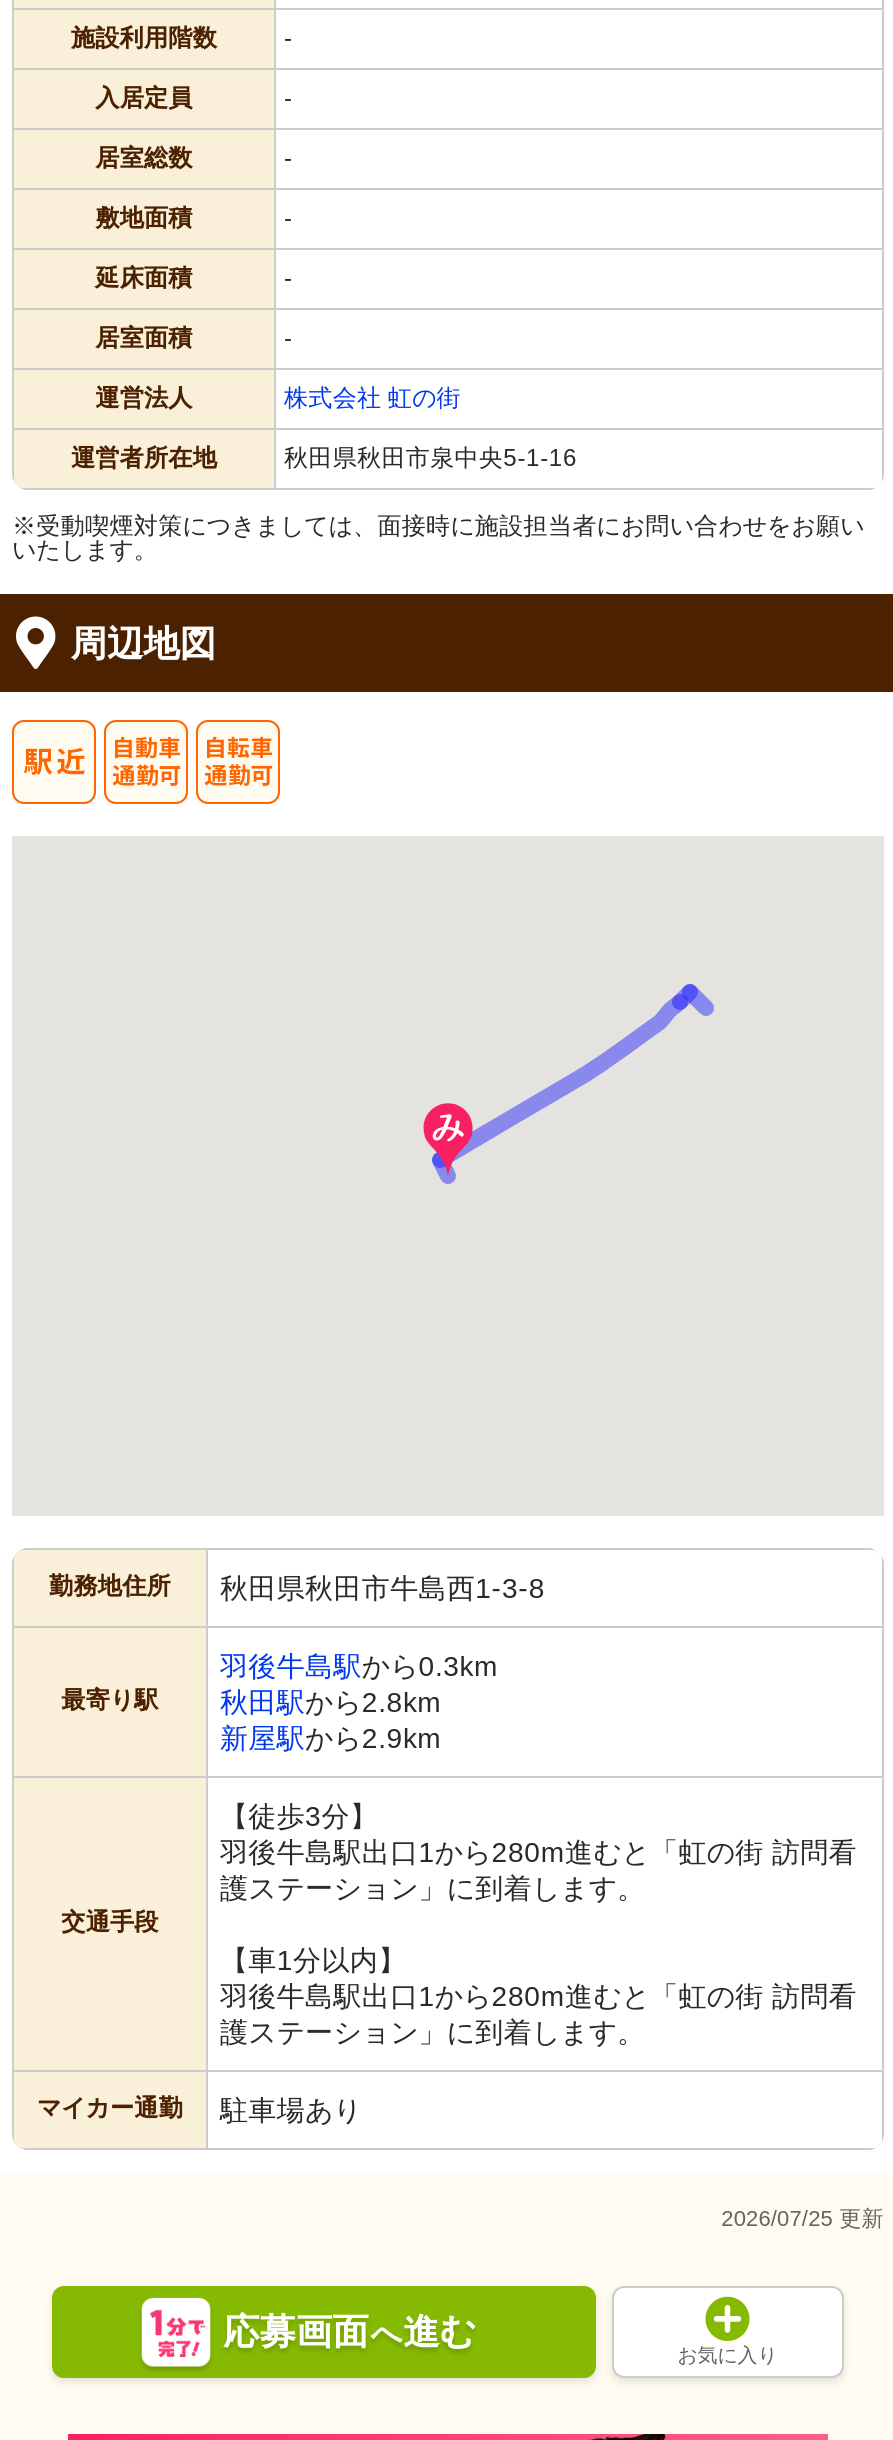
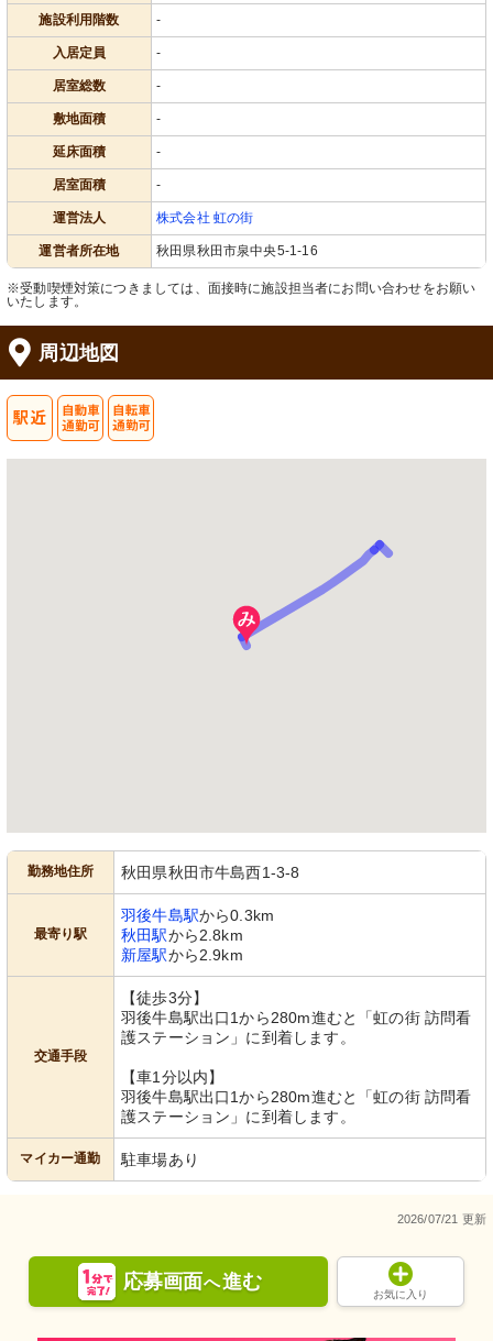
- 2026/07/25 更新
+ 2026/07/21 更新
